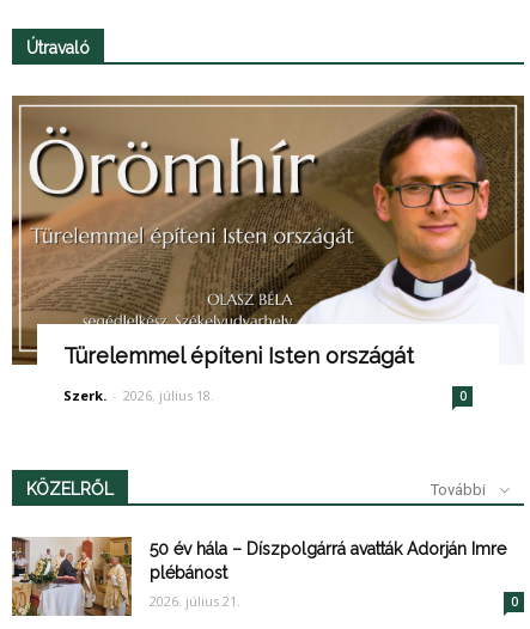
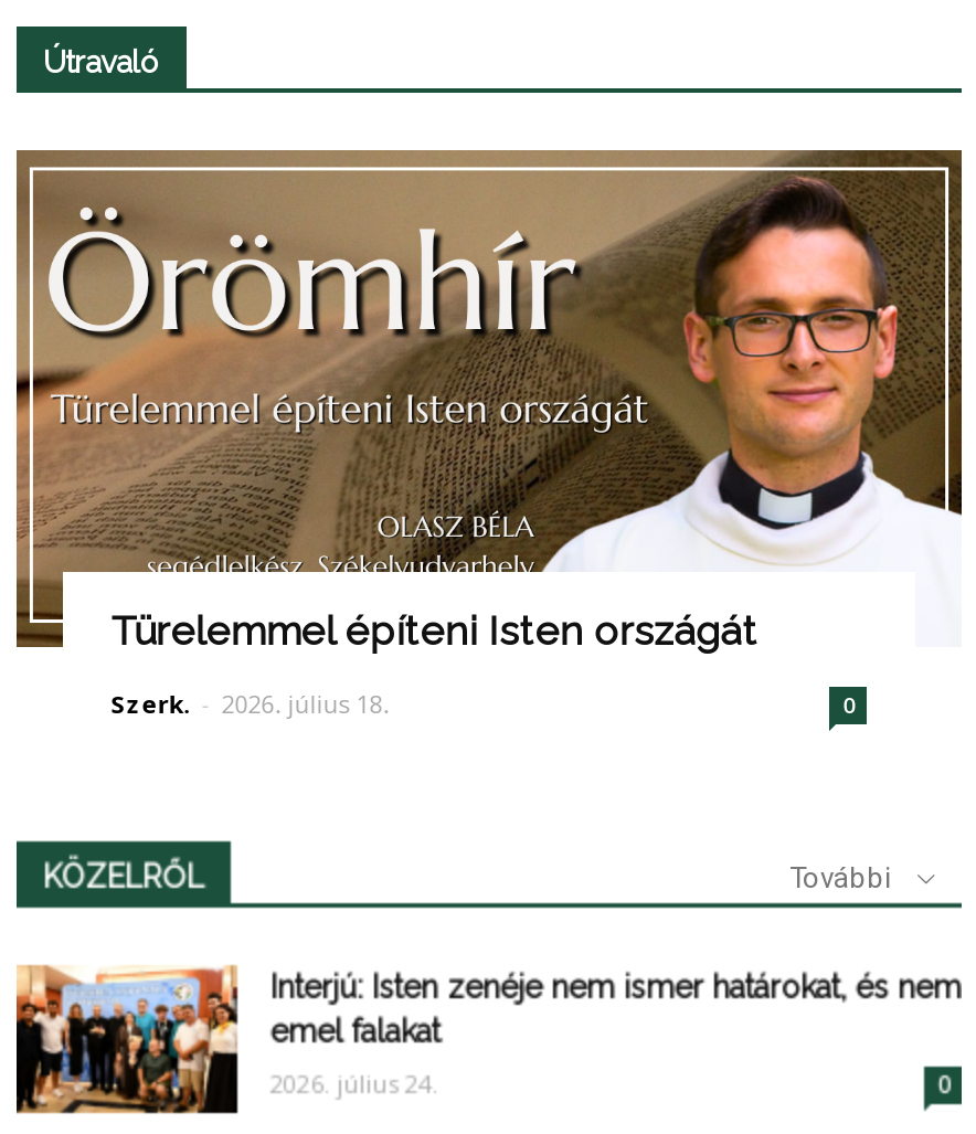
- [image]
- 50 év hála – Díszpolgárrá avatták Adorján Imre
- plébánost
+ [image]
+ Interjú: Isten zenéje nem ismer határokat, és nem
+ emel falakat

- 2026. július 21.
+ 2026. július 24.
